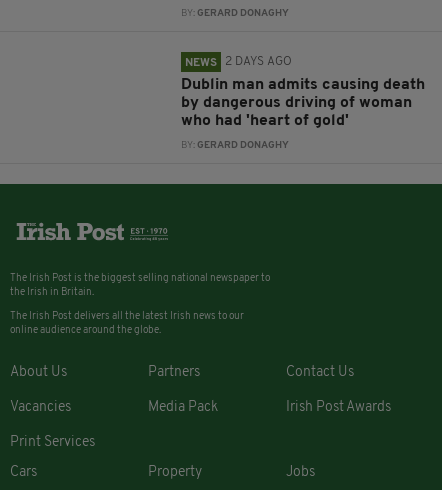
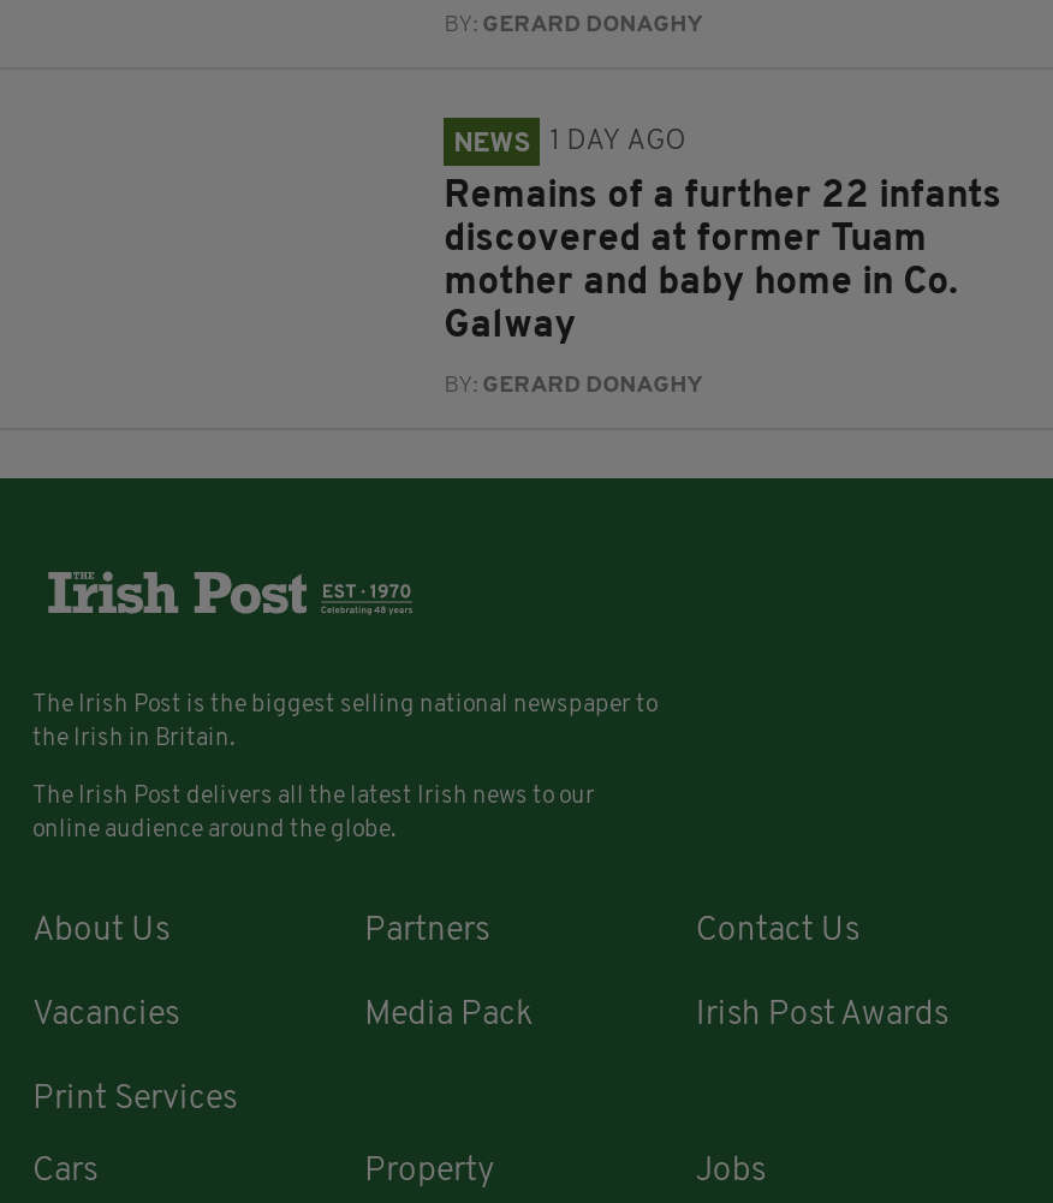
- NEWS 2 DAYS AGO
+ NEWS 1 DAY AGO

- Dublin man admits causing death
- by dangerous driving of woman
- who had 'heart of gold'
+ Remains of a further 22 infants
+ discovered at former Tuam
+ mother and baby home in Co.
+ Galway
